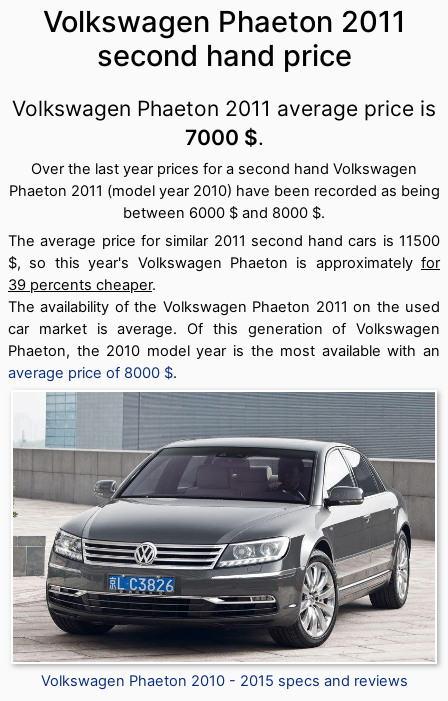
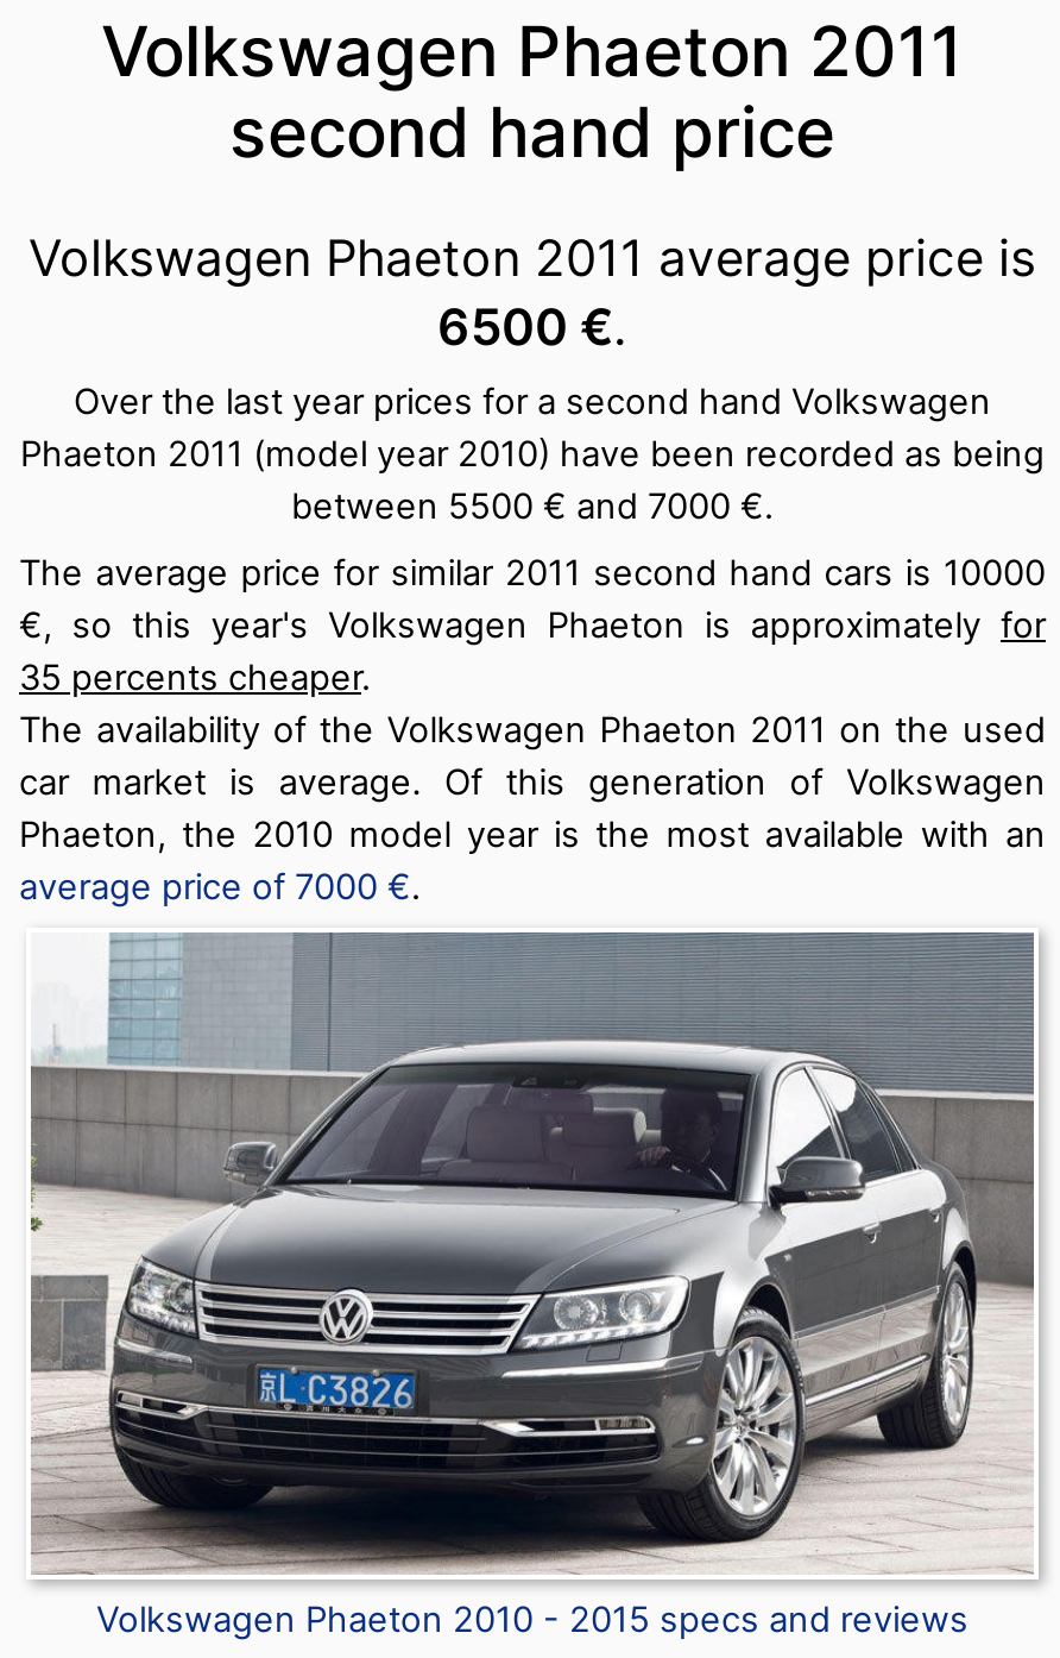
- 7000 $.
+ 6500 €.

- between 6000 $ and 8000 $.
+ between 5500 € and 7000 €.

- The average price for similar 2011 second hand cars is 11500
+ The average price for similar 2011 second hand cars is 10000

- $, so this year's Volkswagen Phaeton is approximately for
+ €, so this year's Volkswagen Phaeton is approximately for

- 39 percents cheaper.
+ 35 percents cheaper.

- average price of 8000 $.
+ average price of 7000 €.
